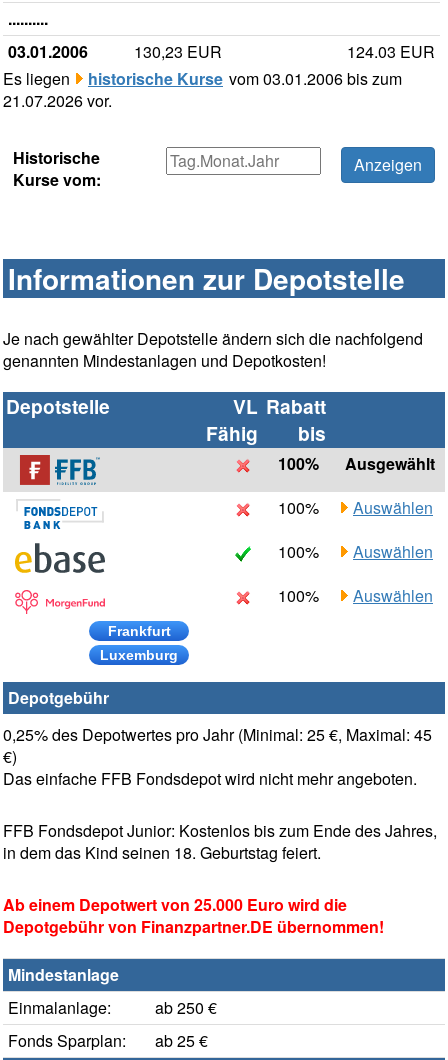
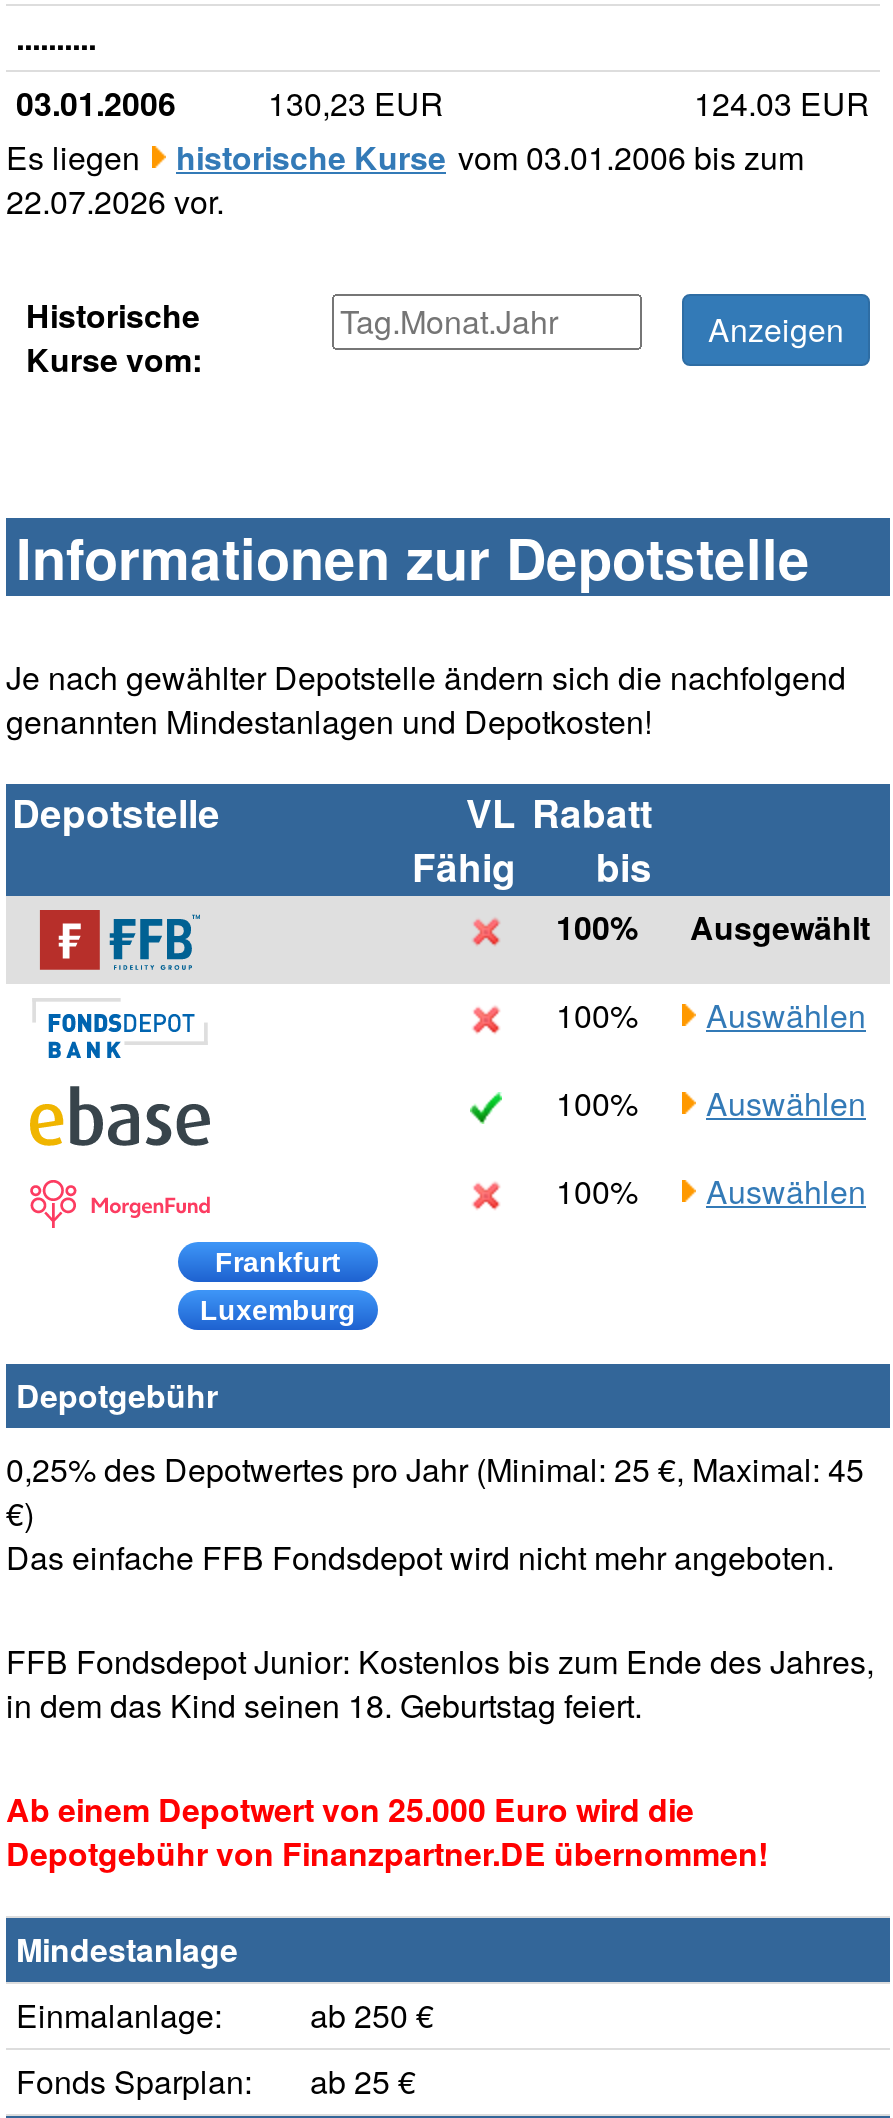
- 21.07.2026 vor.
+ 22.07.2026 vor.
